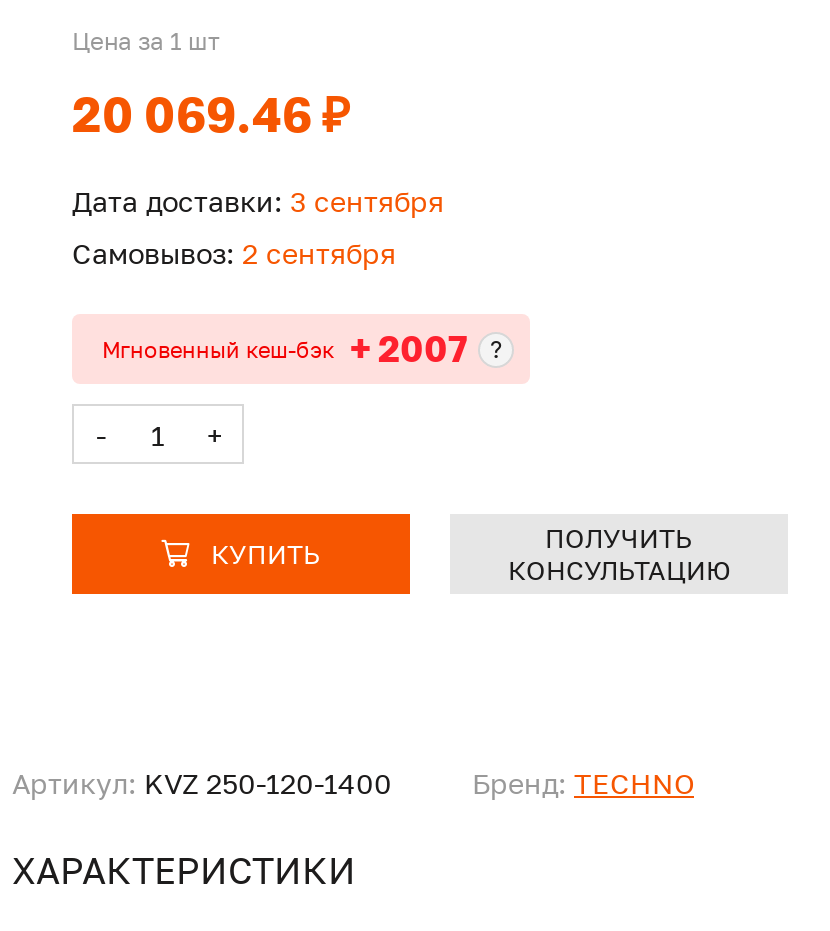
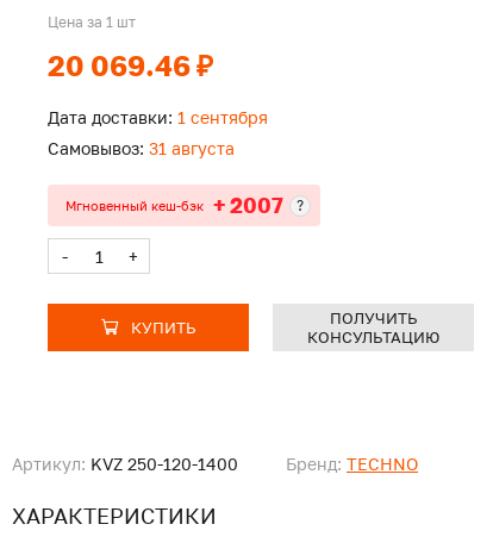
- Дата доставки: 3 сентября
+ Дата доставки: 1 сентября

- Самовывоз: 2 сентября
+ Самовывоз: 31 августа
